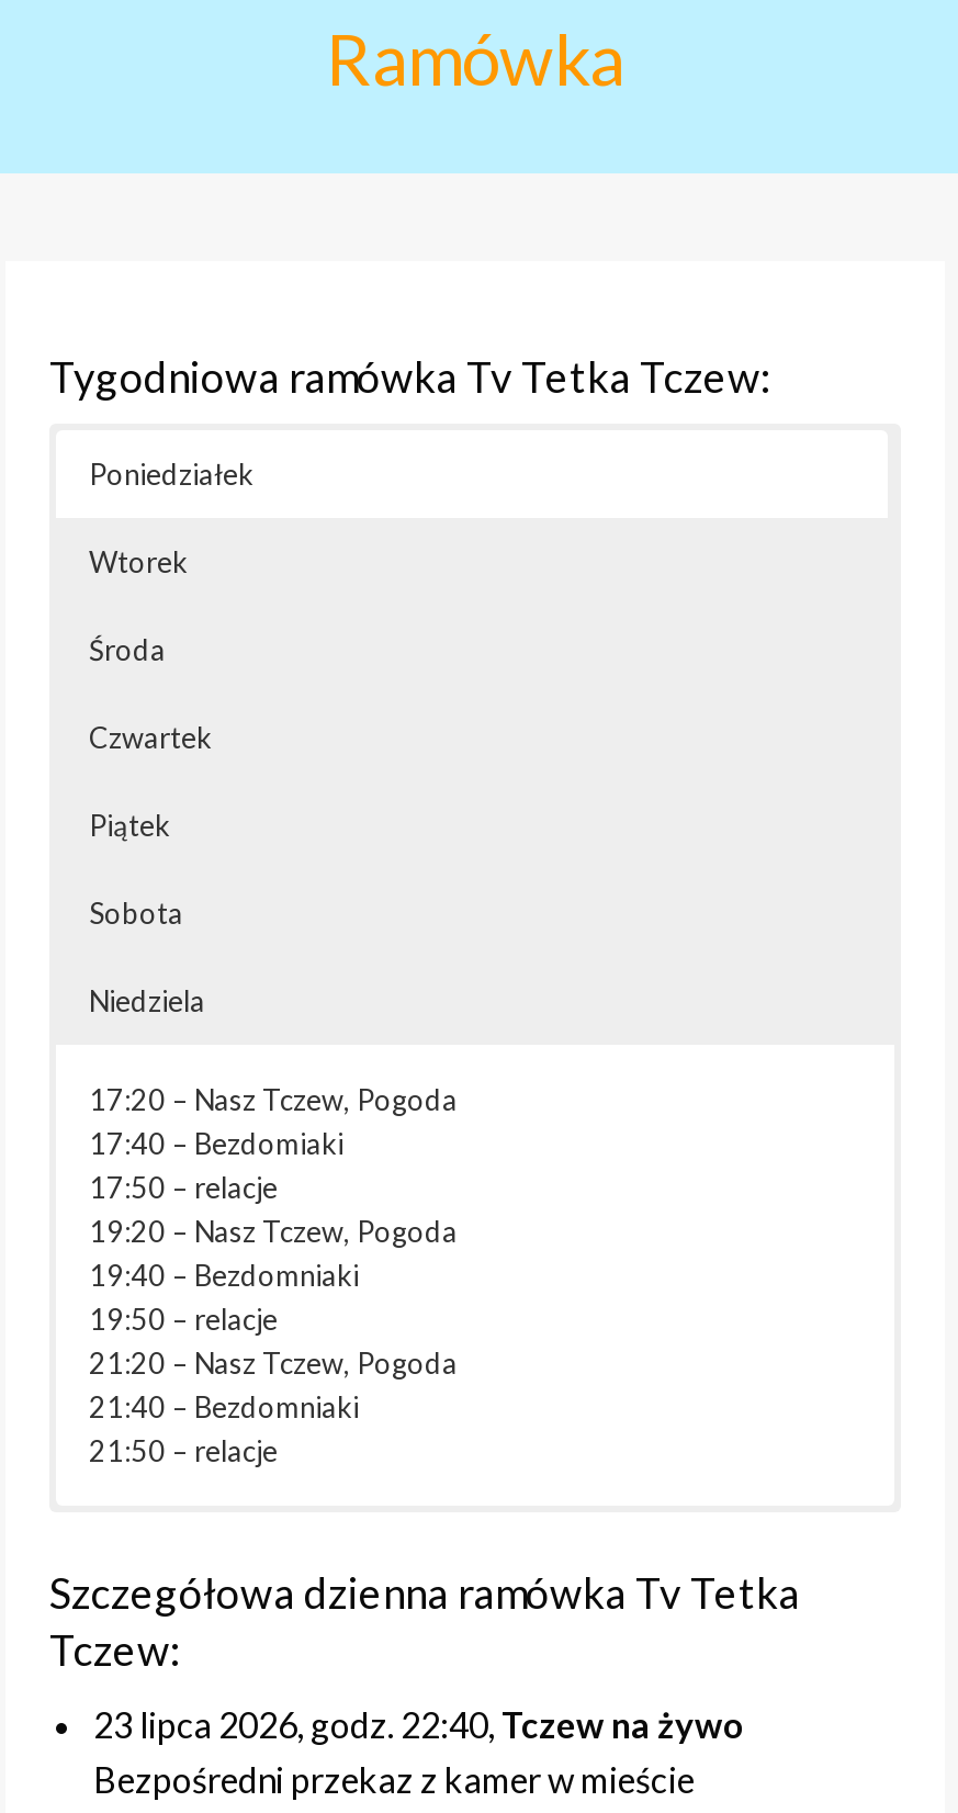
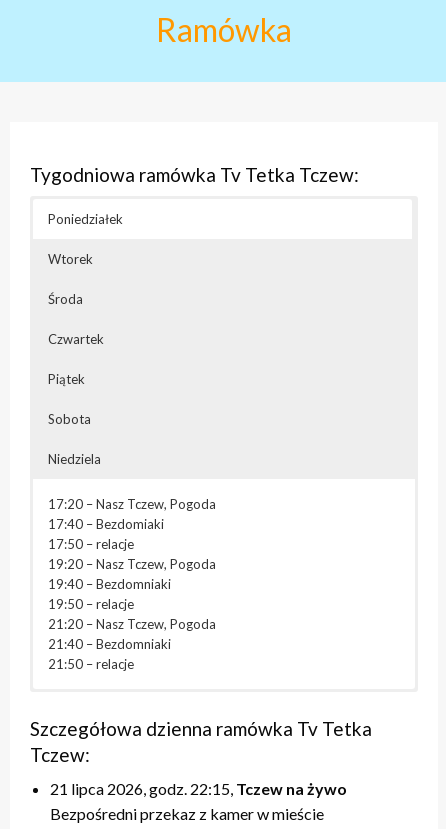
- 23 lipca 2026, godz. 22:40, Tczew na żywo
+ 21 lipca 2026, godz. 22:15, Tczew na żywo
